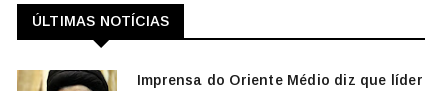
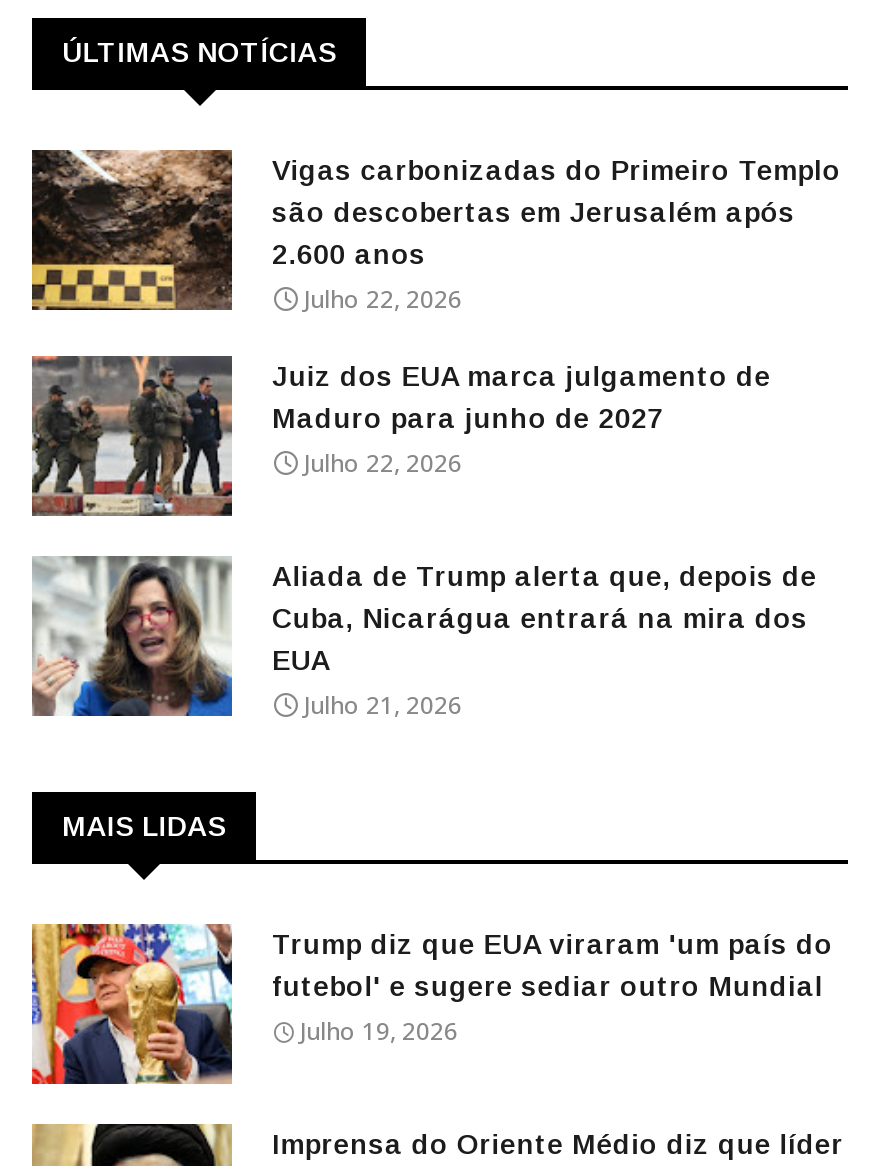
+ [image]
+ Vigas carbonizadas do Primeiro Templo
+ são descobertas em Jerusalém após
+ 2.600 anos
+ Julho 22, 2026
+ Juiz dos EUA marca julgamento de
+ Maduro para junho de 2027
+ Julho 22, 2026
+ Aliada de Trump alerta que, depois de
+ Cuba, Nicarágua entrará na mira dos
+ EUA
+ Julho 21, 2026

+ [image]
+ Trump diz que EUA viraram 'um país do
+ futebol' e sugere sediar outro Mundial
+ Julho 19, 2026

+ [image]

+ [image]

+ MAIS LIDAS
